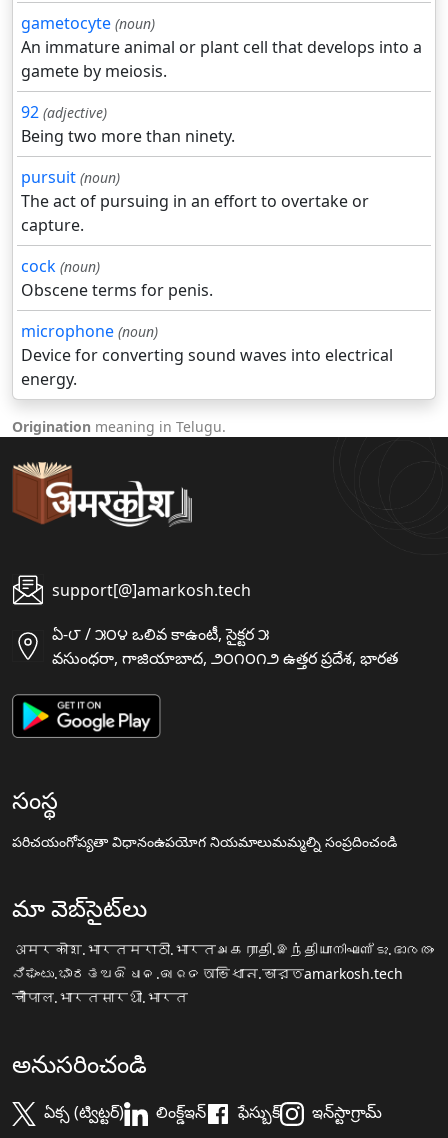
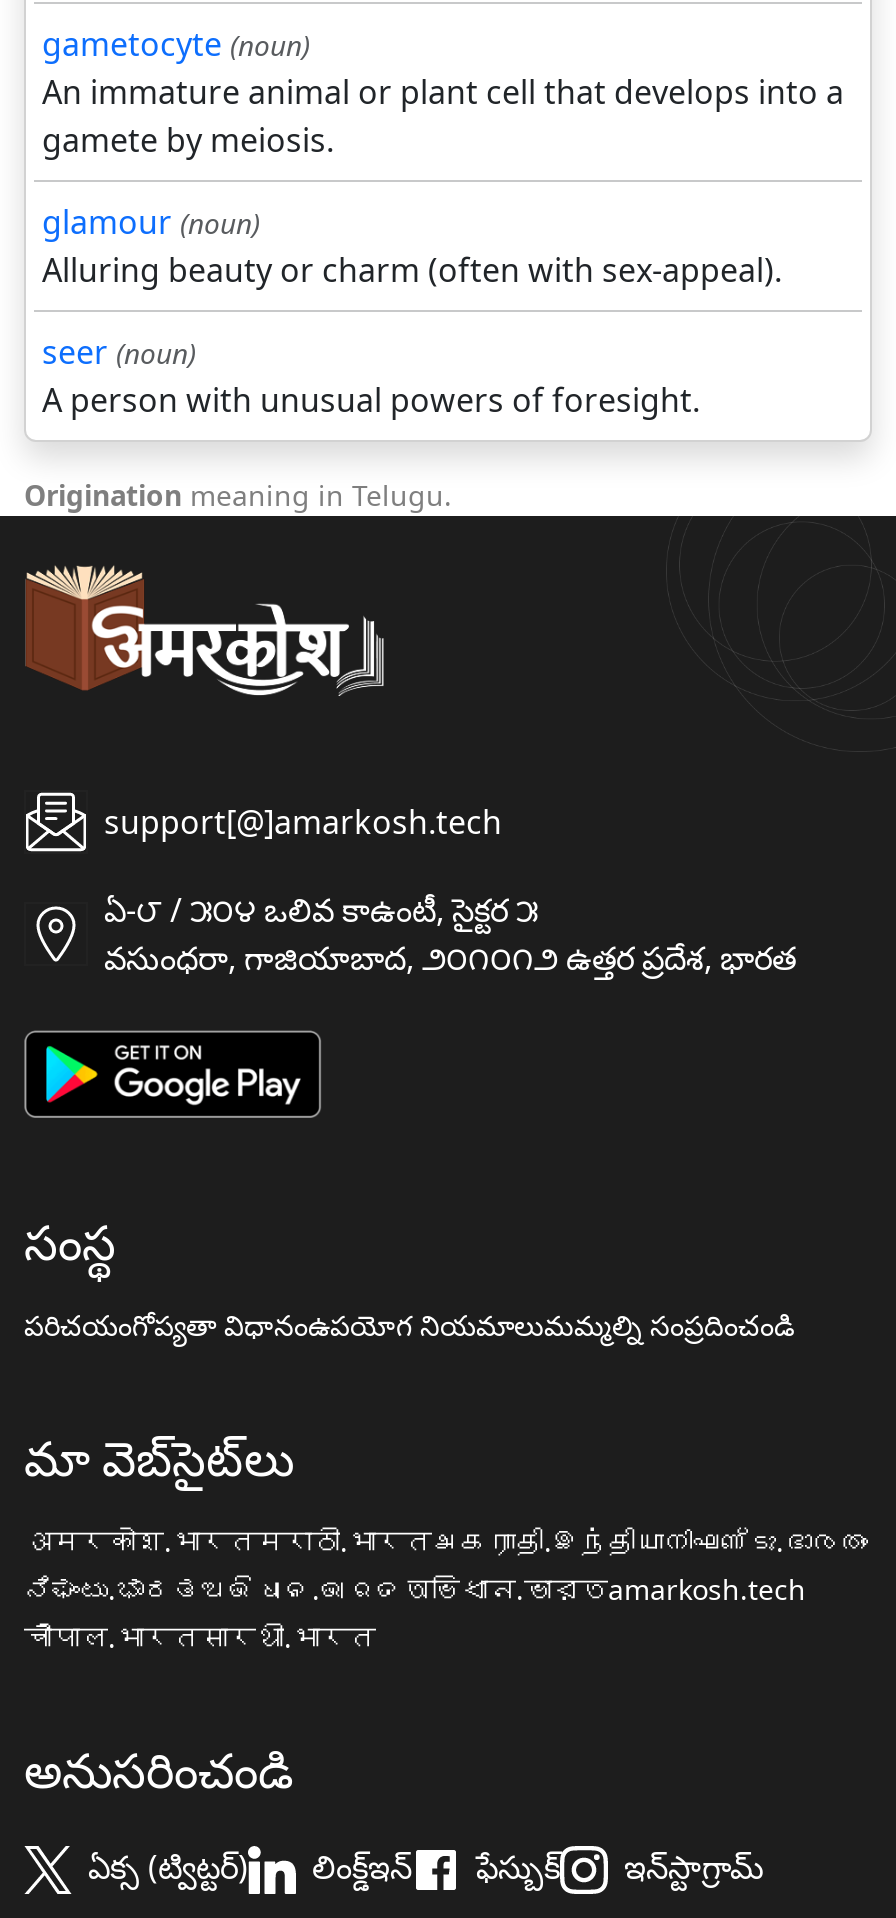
- 92 (adjective)
- Being two more than ninety.
- pursuit (noun)
- The act of pursuing in an effort to overtake or
- capture.
- cock (noun)
- Obscene terms for penis.
- microphone (noun)
- Device for converting sound waves into electrical
- energy.
+ glamour (noun)
+ Alluring beauty or charm (often with sex-appeal).
+ seer (noun)
+ A person with unusual powers of foresight.
